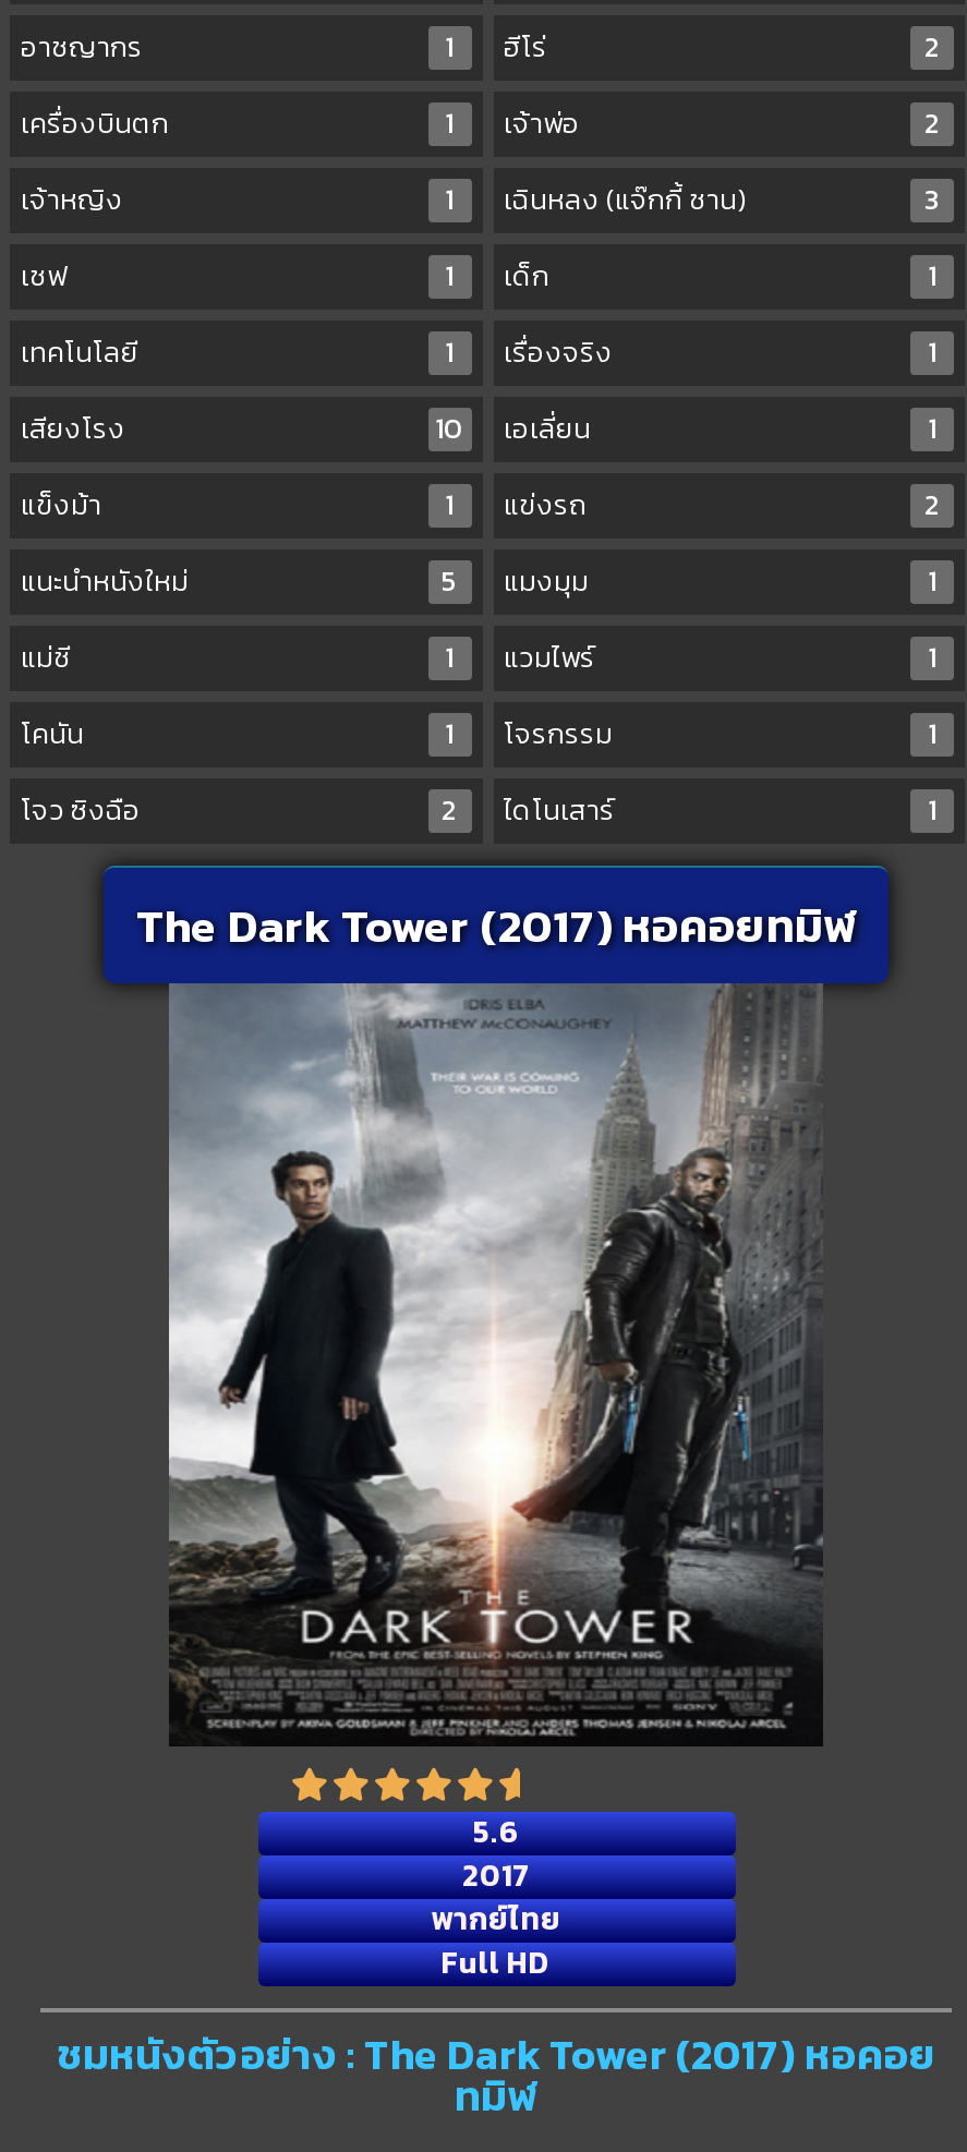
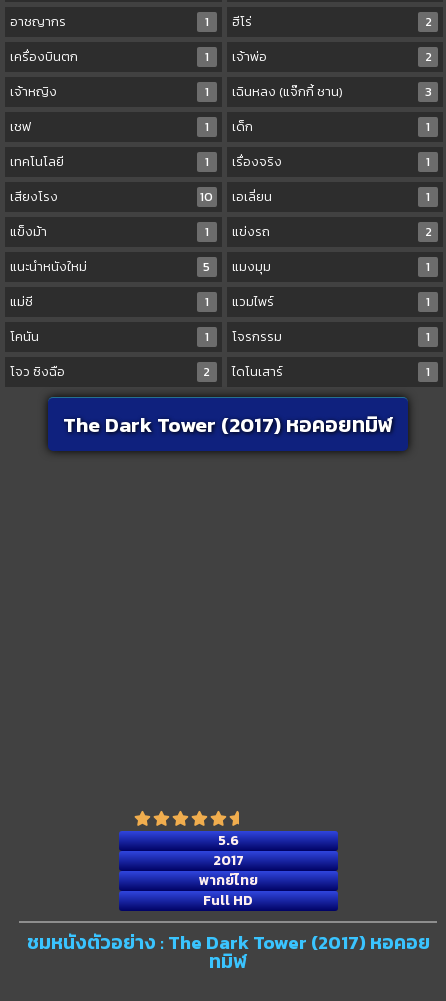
- [image]
